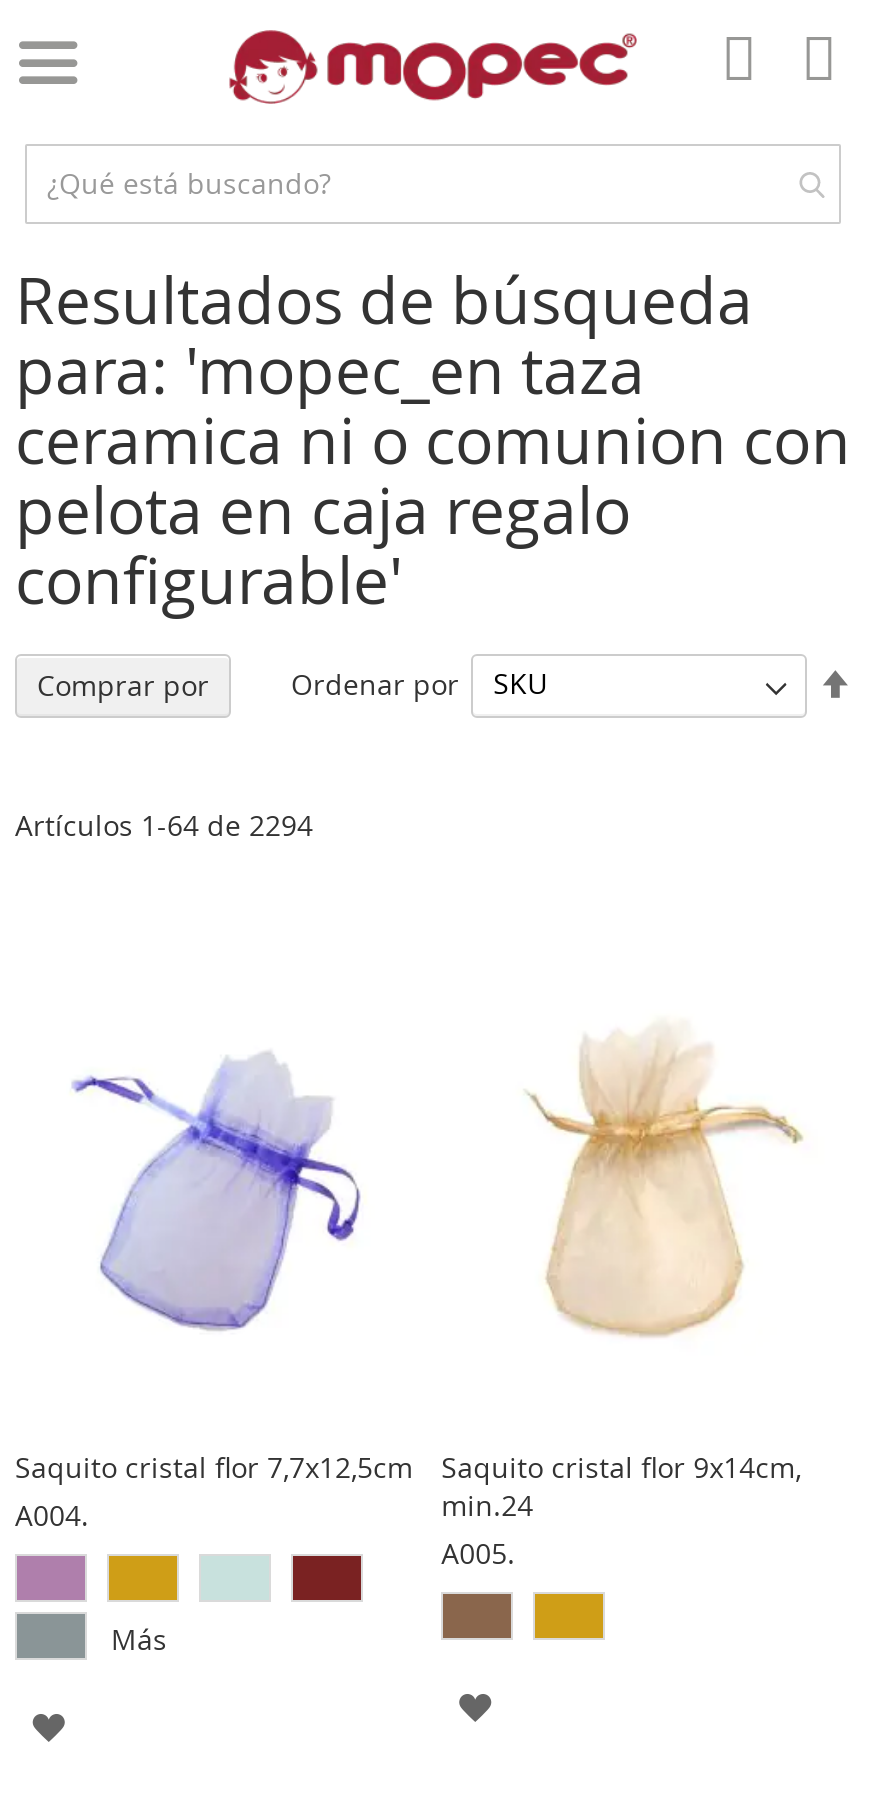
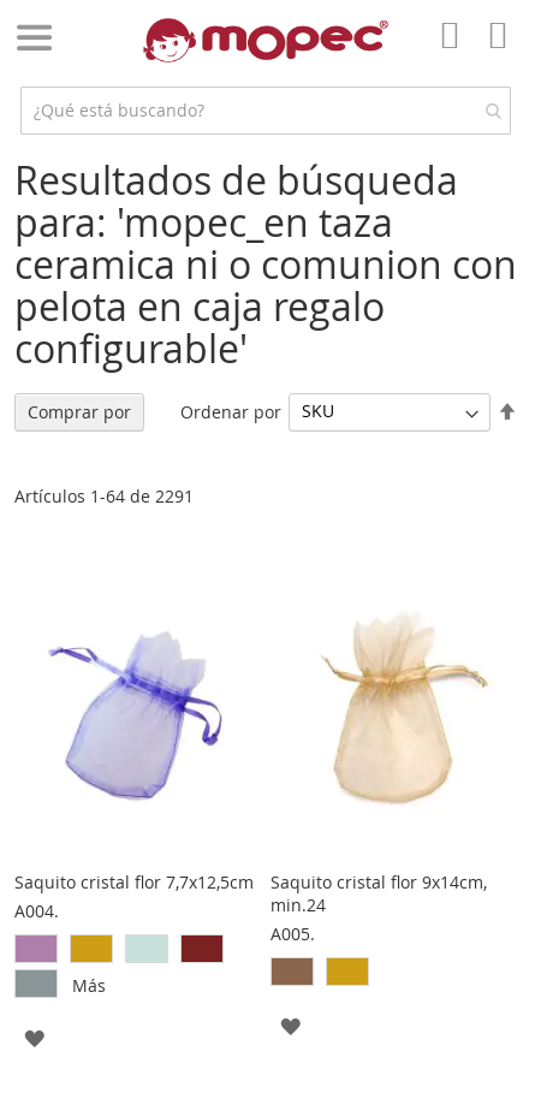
- Artículos 1 -64 de 2294
+ Artículos 1 -64 de 2291
